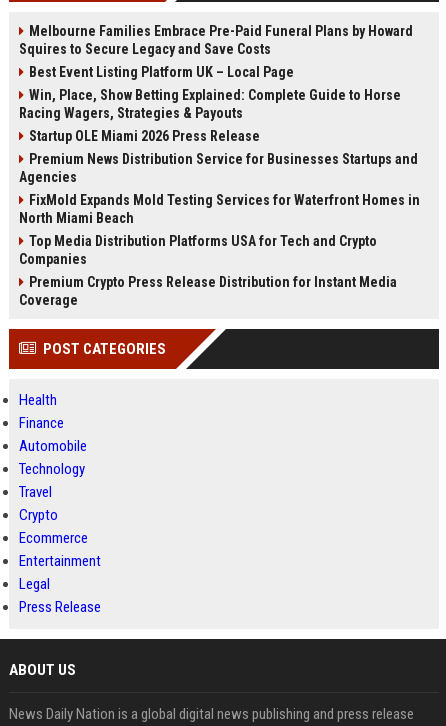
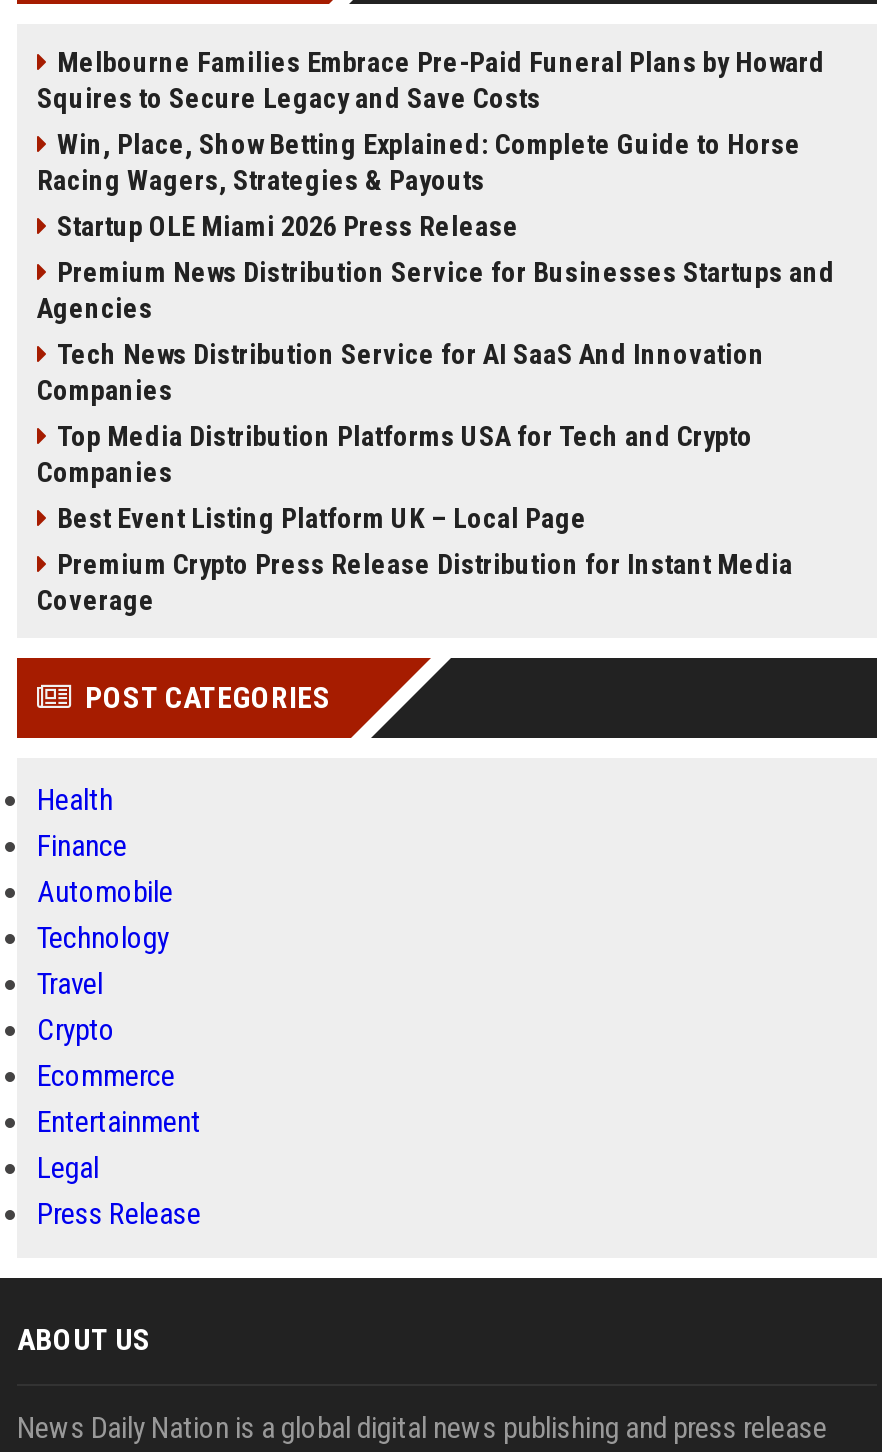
moved down: Best Event Listing Platform UK – Local Page

moved up: Win, Place, Show Betting Explained: Complete Guide to Horse | Racing Wagers, Strategies & Payouts | Startup OLE Miami 2026 Press Release | Premium News Distribution Service for Businesses Startups and | Agencies

- FixMold Expands Mold Testing Services for Waterfront Homes in
- North Miami Beach
+ Tech News Distribution Service for AI SaaS And Innovation
+ Companies

moved up: Top Media Distribution Platforms USA for Tech and Crypto | Companies
